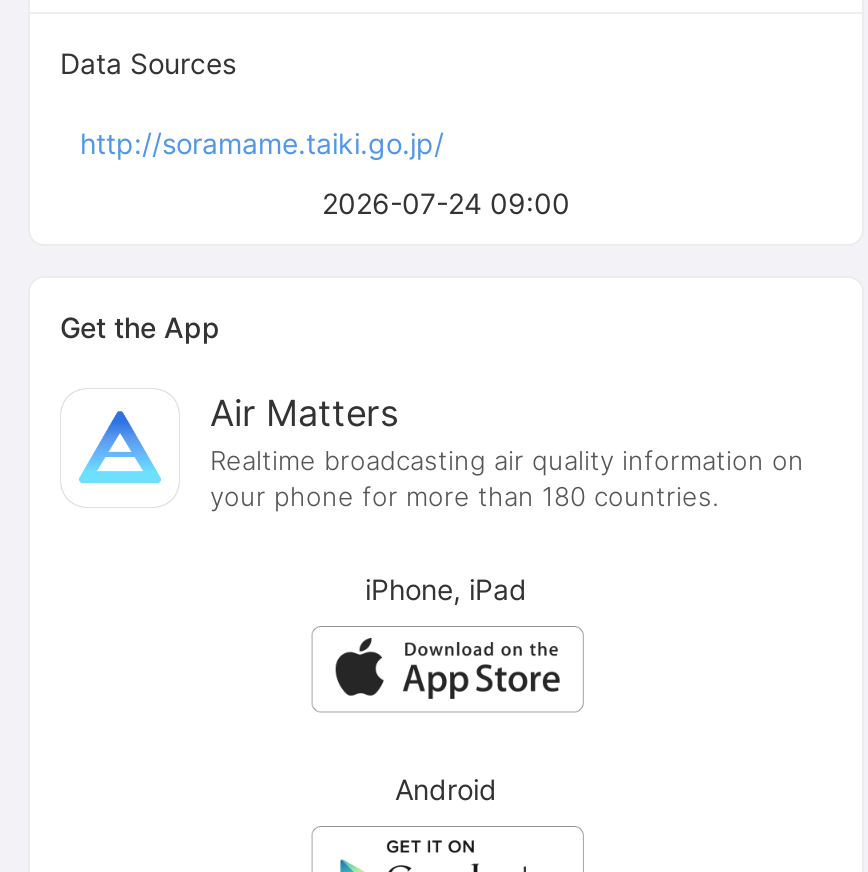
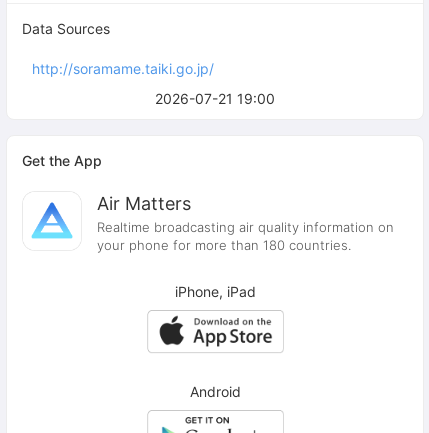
- 2026-07-24 09:00
+ 2026-07-21 19:00
